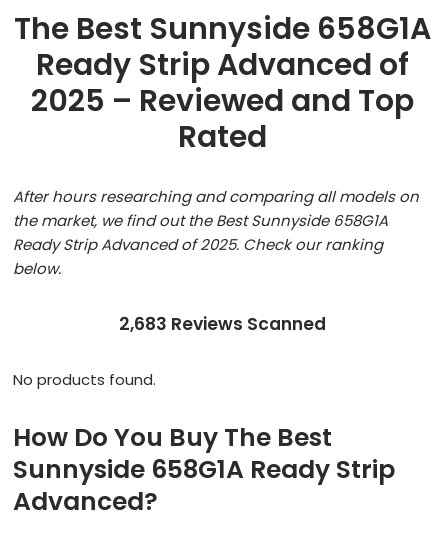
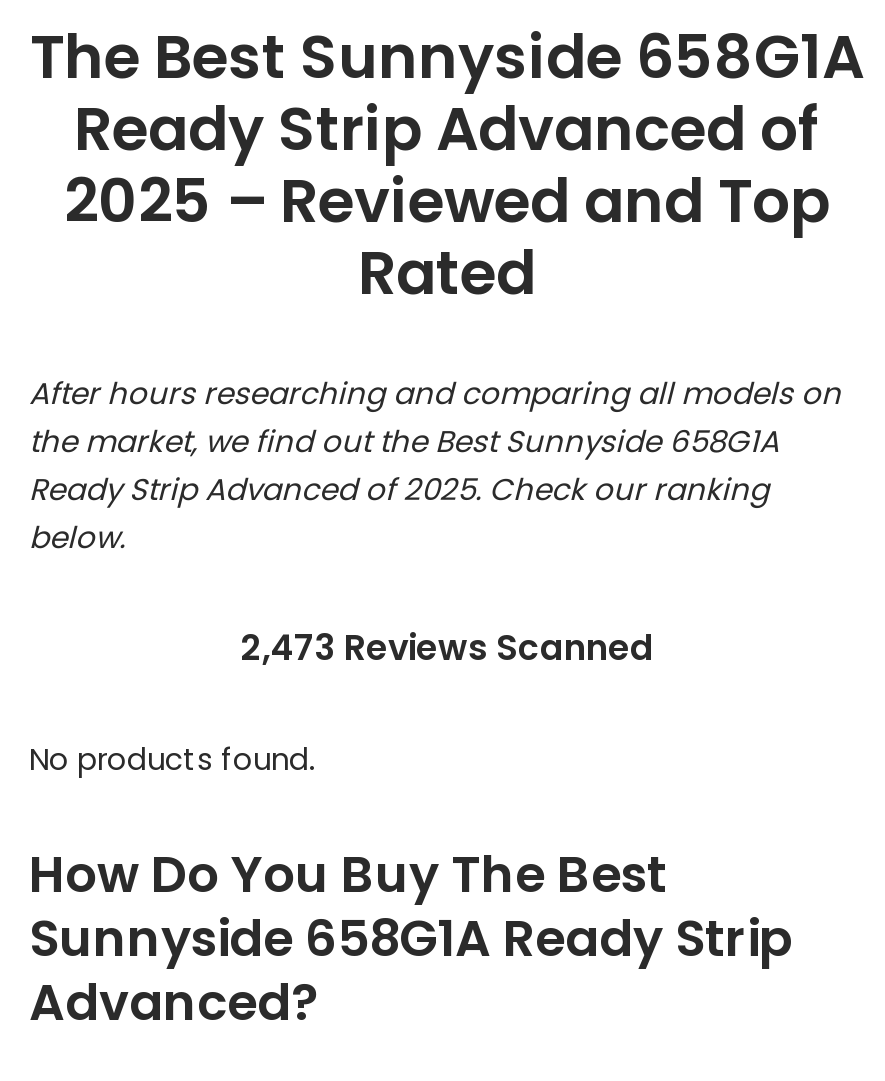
- 2,683 Reviews Scanned
+ 2,473 Reviews Scanned
